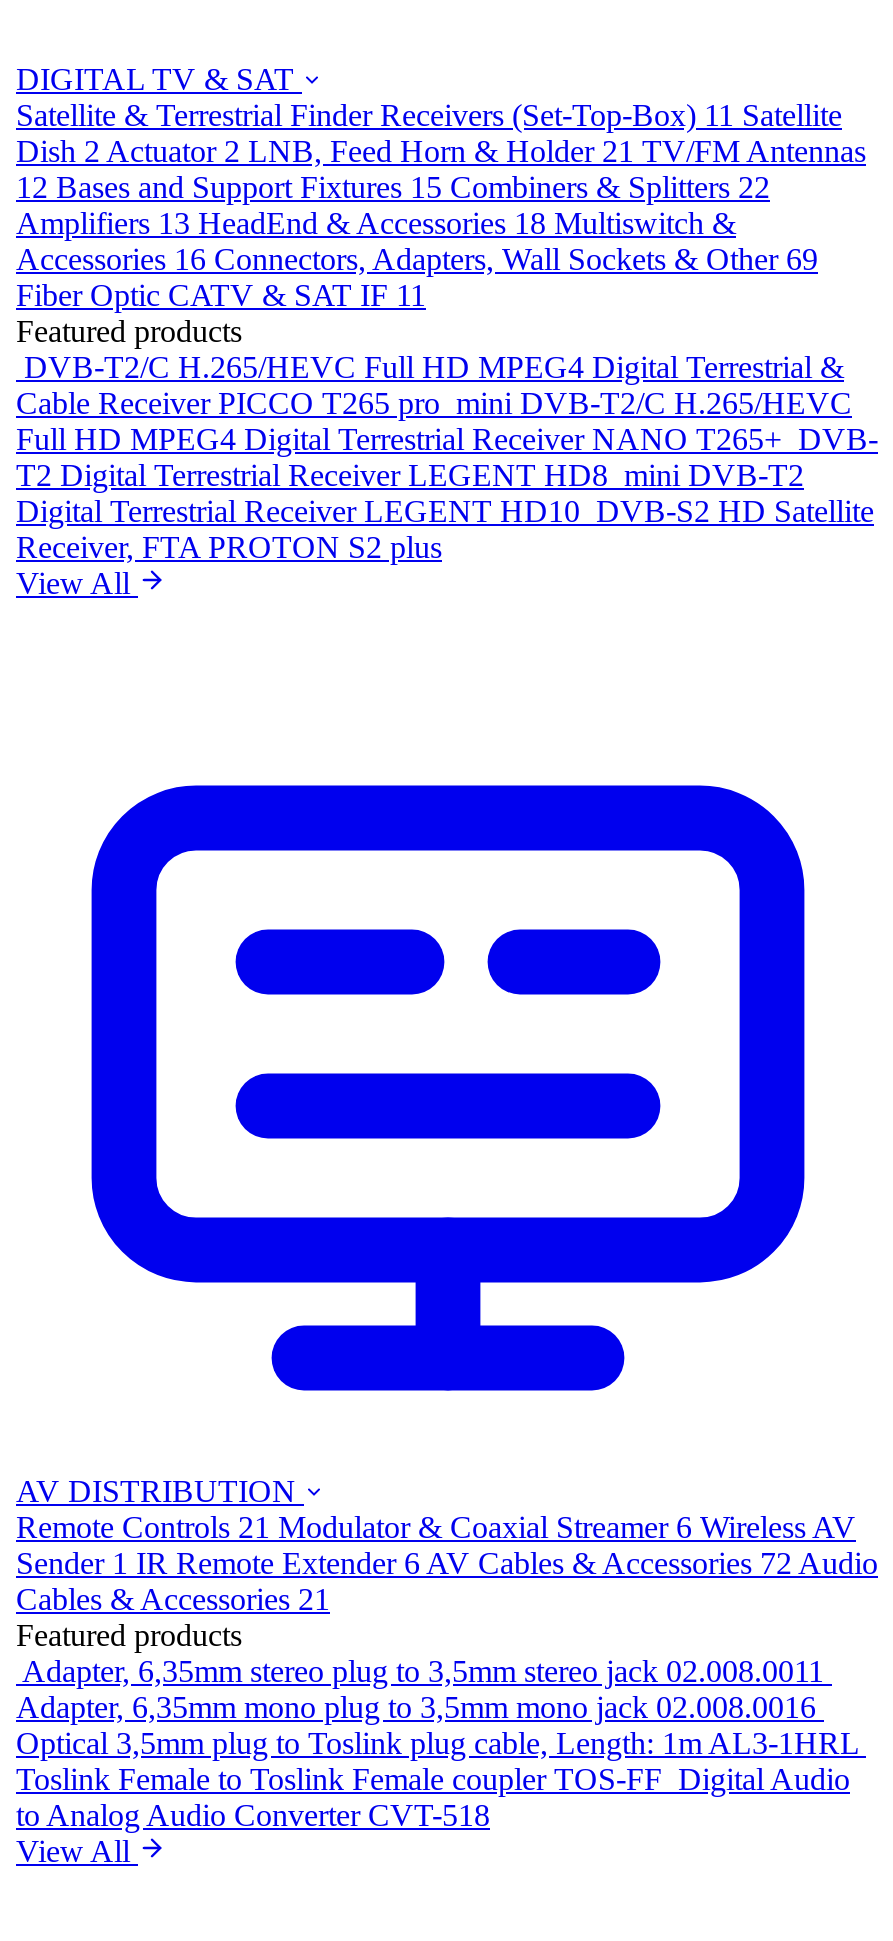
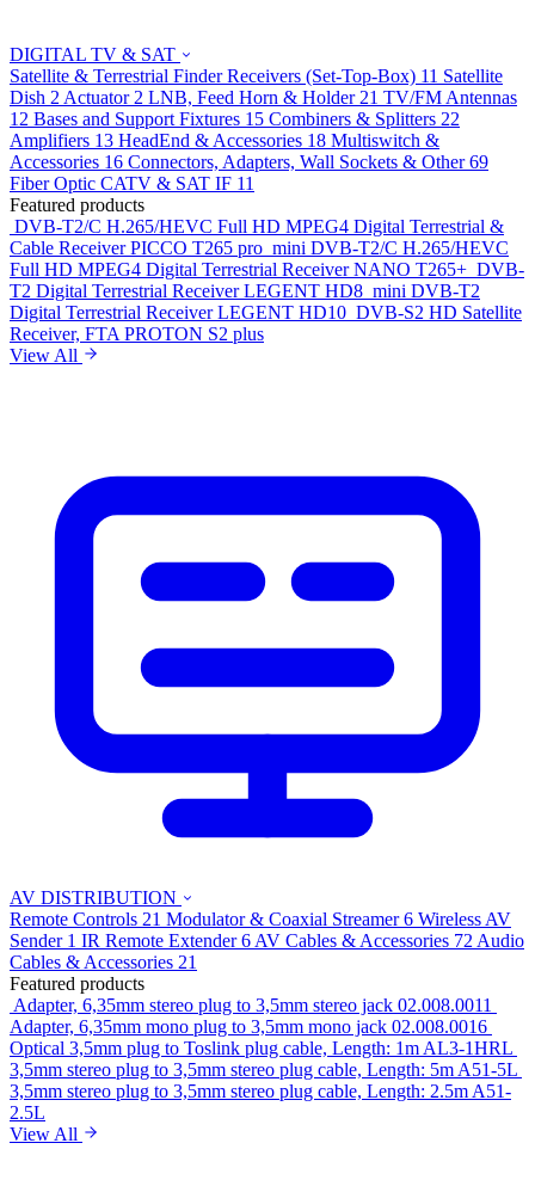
- Toslink Female to Toslink Female coupler TOS-FF Digital Audio
- to Analog Audio Converter CVT-518
+ 3,5mm stereo plug to 3,5mm stereo plug cable, Length: 5m A51-5L
+ 3,5mm stereo plug to 3,5mm stereo plug cable, Length: 2.5m A51-
+ 2.5L
